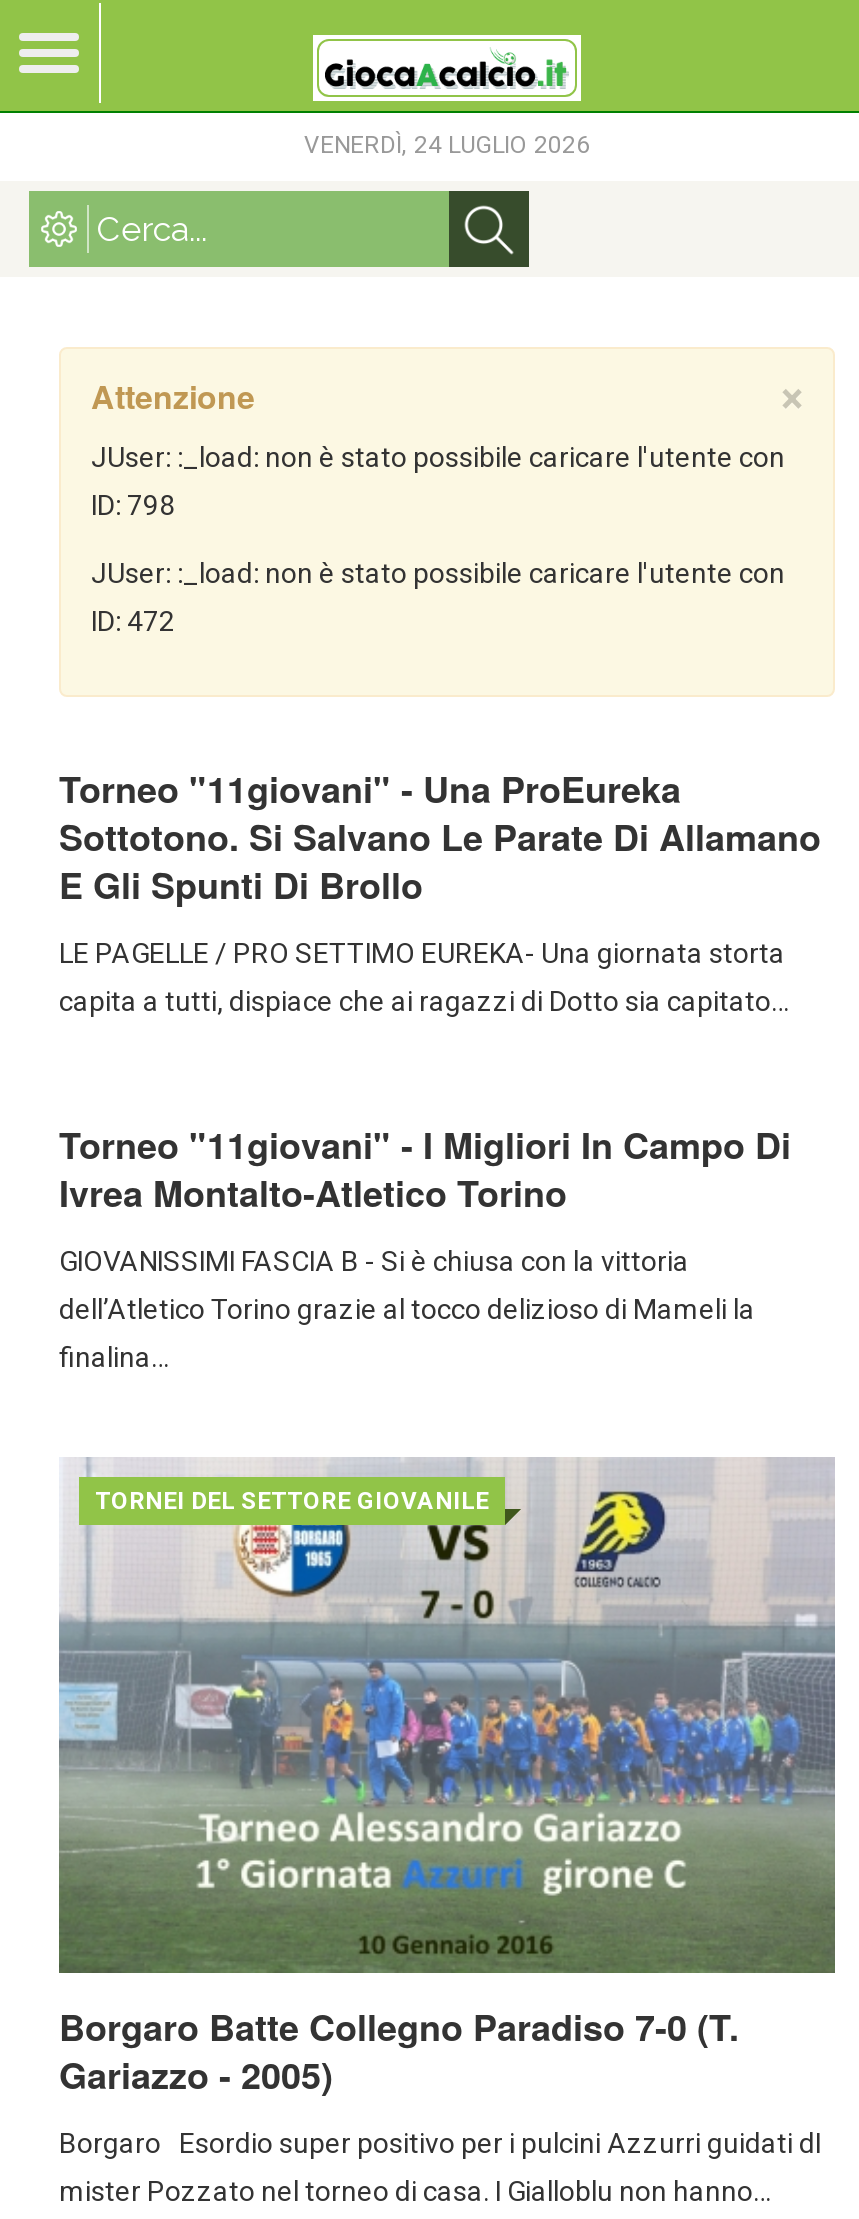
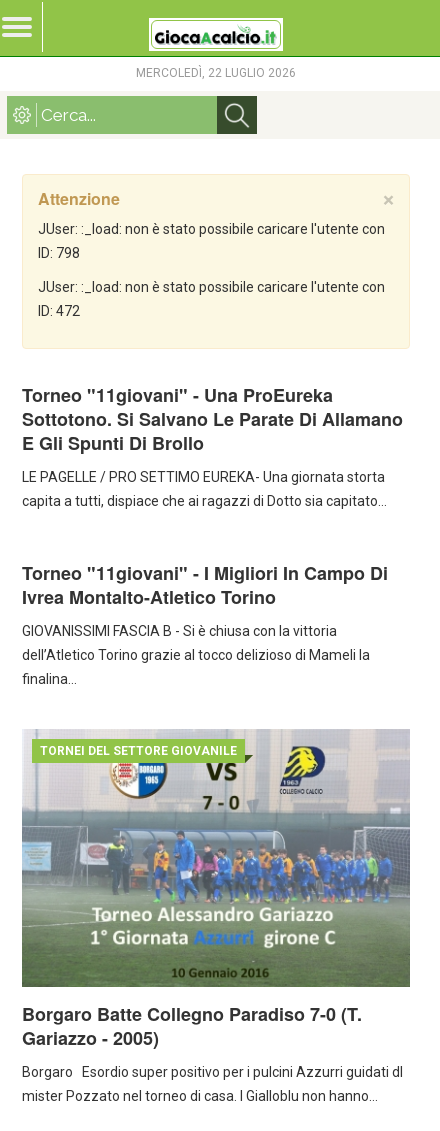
- VENERDÌ, 24 LUGLIO 2026
+ MERCOLEDÌ, 22 LUGLIO 2026
